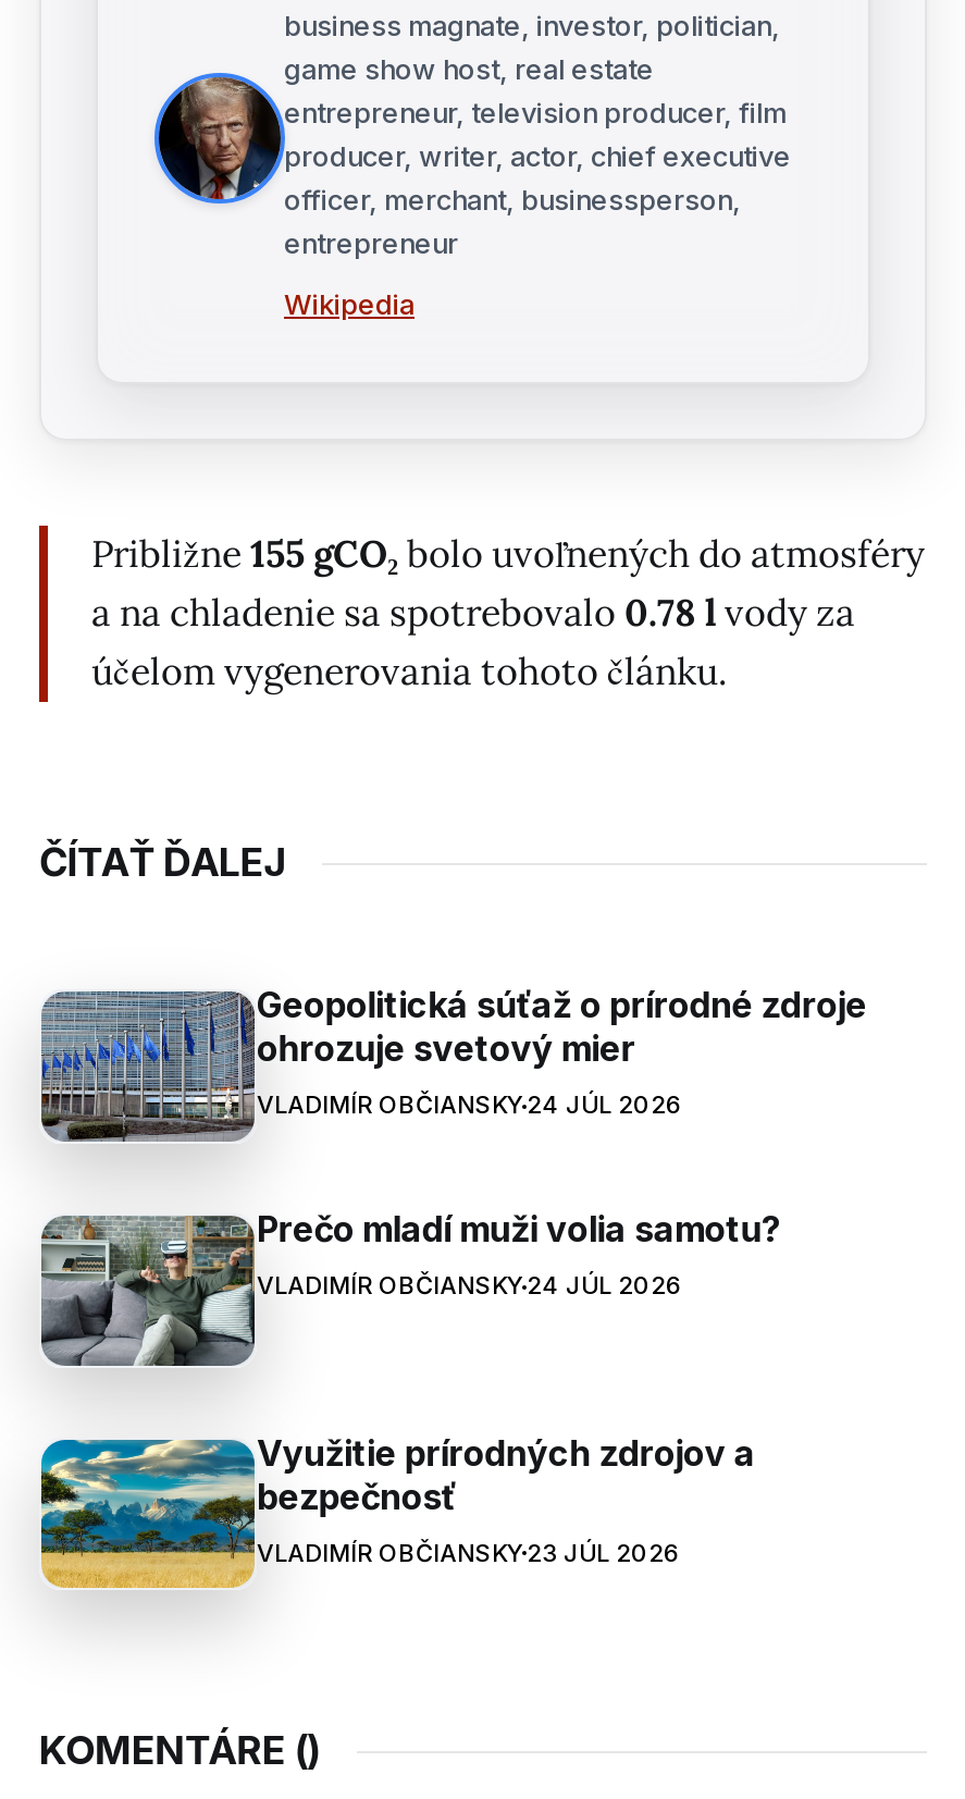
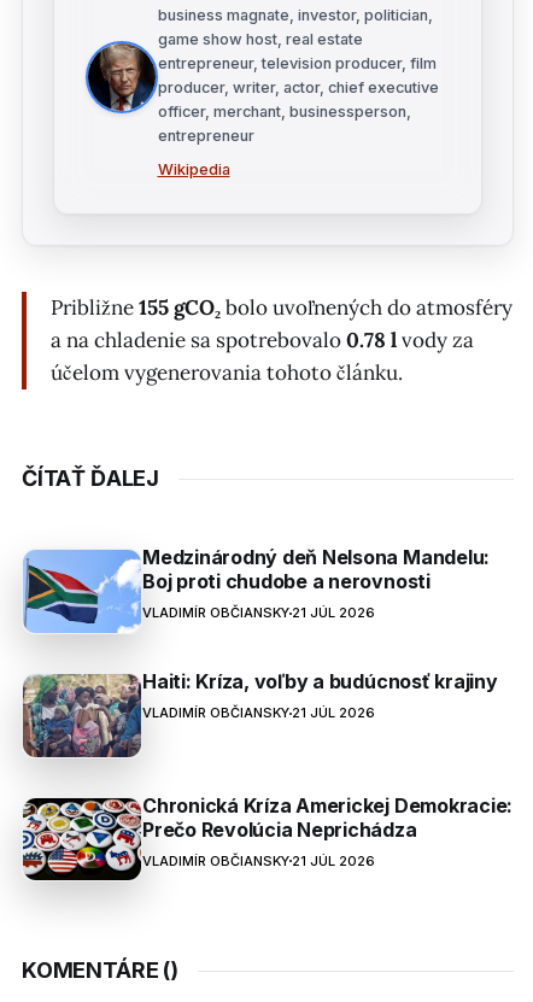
- [image]
- Geopolitická súťaž o prírodné zdroje
- ohrozuje svetový mier
- VLADIMÍR OBČIANSKY 24 JÚL 2026
+ [image]
+ Medzinárodný deň Nelsona Mandelu:
+ Boj proti chudobe a nerovnosti
+ VLADIMÍR OBČIANSKY 21 JÚL 2026

- [image]
- Prečo mladí muži volia samotu?
- VLADIMÍR OBČIANSKY 24 JÚL 2026
+ [image]
+ Haiti: Kríza, voľby a budúcnosť krajiny
+ VLADIMÍR OBČIANSKY 21 JÚL 2026

- [image]
- Využitie prírodných zdrojov a
- bezpečnosť
- VLADIMÍR OBČIANSKY 23 JÚL 2026
+ [image]
+ Chronická Kríza Americkej Demokracie:
+ Prečo Revolúcia Neprichádza
+ VLADIMÍR OBČIANSKY 21 JÚL 2026
